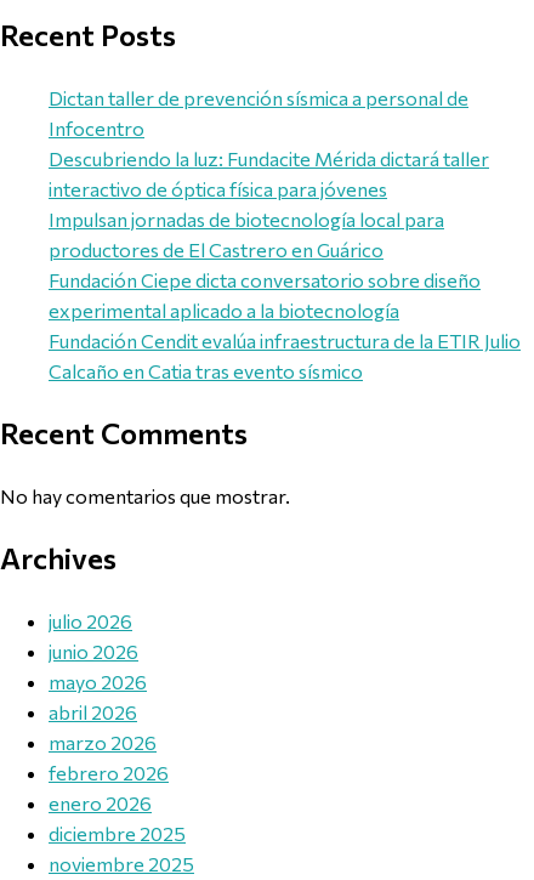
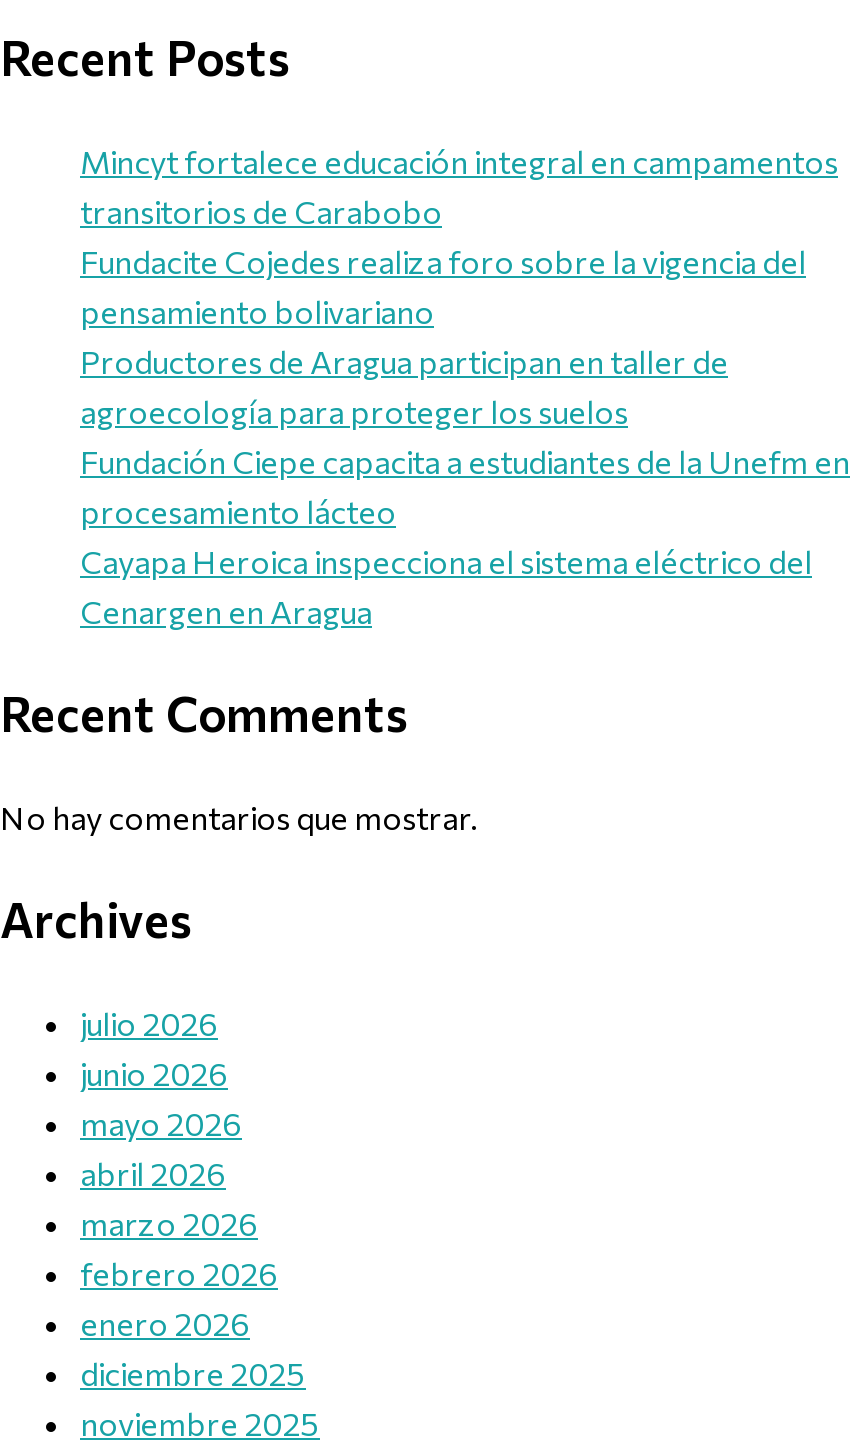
- Dictan taller de prevención sísmica a personal de
- Infocentro
- Descubriendo la luz: Fundacite Mérida dictará taller
- interactivo de óptica física para jóvenes
- Impulsan jornadas de biotecnología local para
- productores de El Castrero en Guárico
- Fundación Ciepe dicta conversatorio sobre diseño
- experimental aplicado a la biotecnología
- Fundación Cendit evalúa infraestructura de la ETIR Julio
- Calcaño en Catia tras evento sísmico
+ Mincyt fortalece educación integral en campamentos
+ transitorios de Carabobo
+ Fundacite Cojedes realiza foro sobre la vigencia del
+ pensamiento bolivariano
+ Productores de Aragua participan en taller de
+ agroecología para proteger los suelos
+ Fundación Ciepe capacita a estudiantes de la Unefm en
+ procesamiento lácteo
+ Cayapa Heroica inspecciona el sistema eléctrico del
+ Cenargen en Aragua
